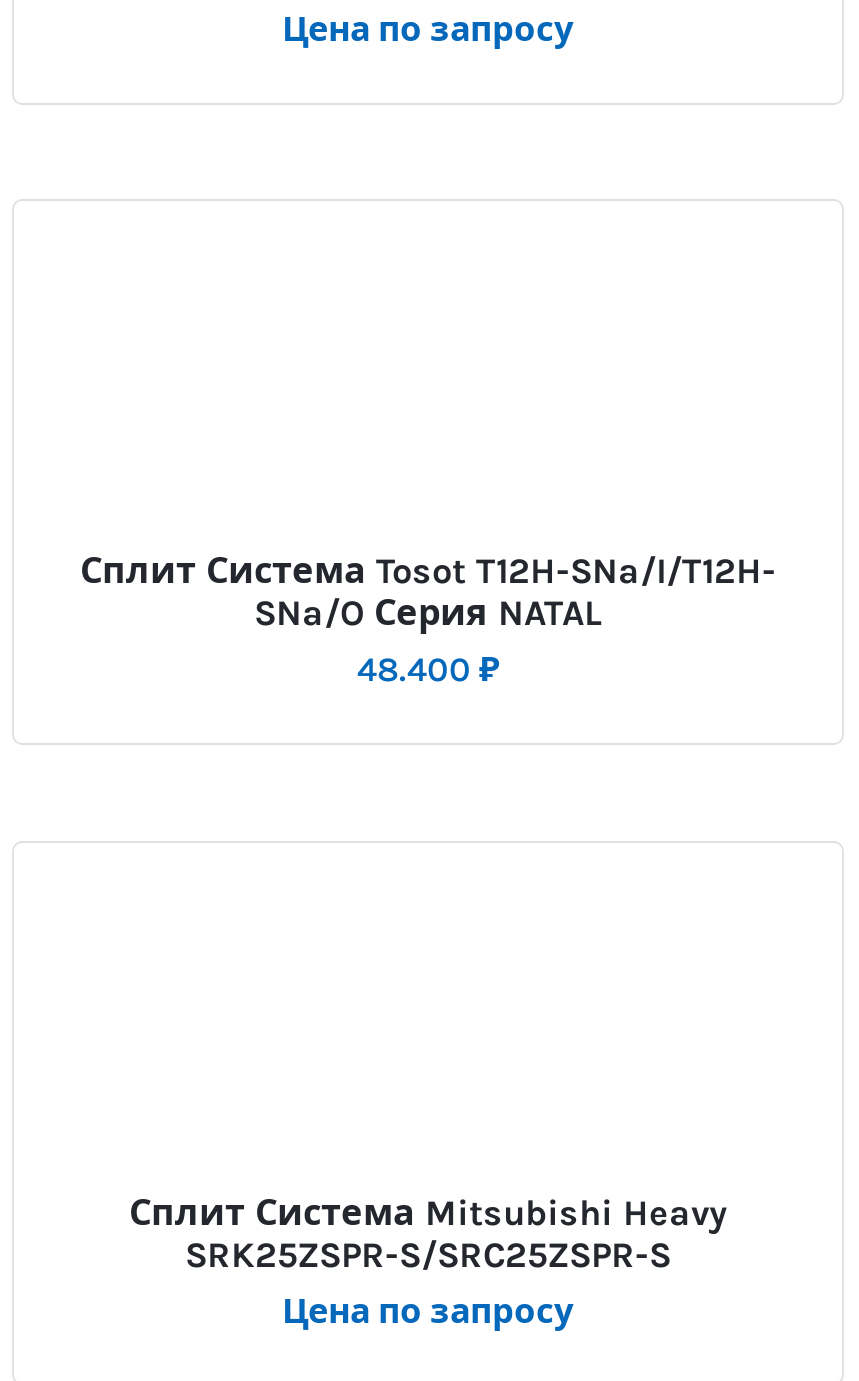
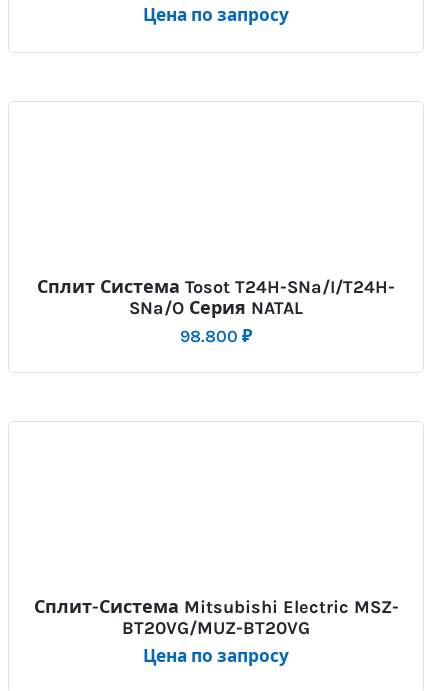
- Сплит Система Tosot T12H-SNa/I/T12H-
+ Сплит Система Tosot T24H-SNa/I/T24H-

- 48.400 ₽
+ 98.800 ₽

- Сплит Система Mitsubishi Heavy
- SRK25ZSPR-S/SRC25ZSPR-S
+ Сплит-Система Mitsubishi Electric MSZ-
+ BT20VG/MUZ-BT20VG
